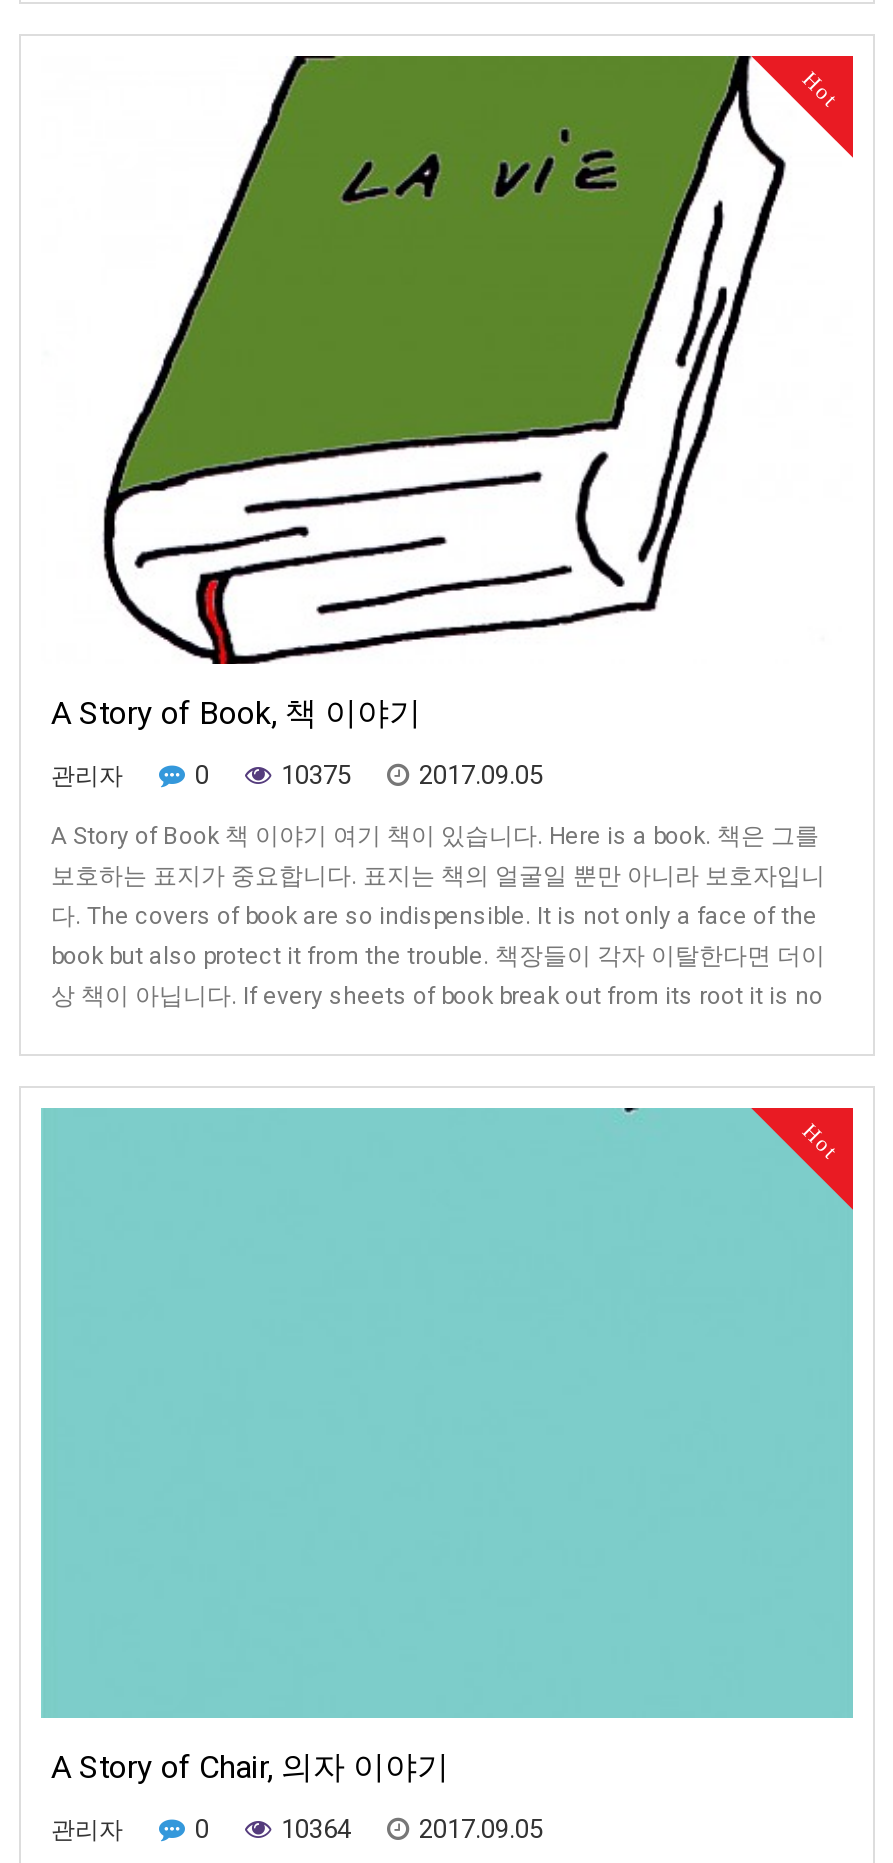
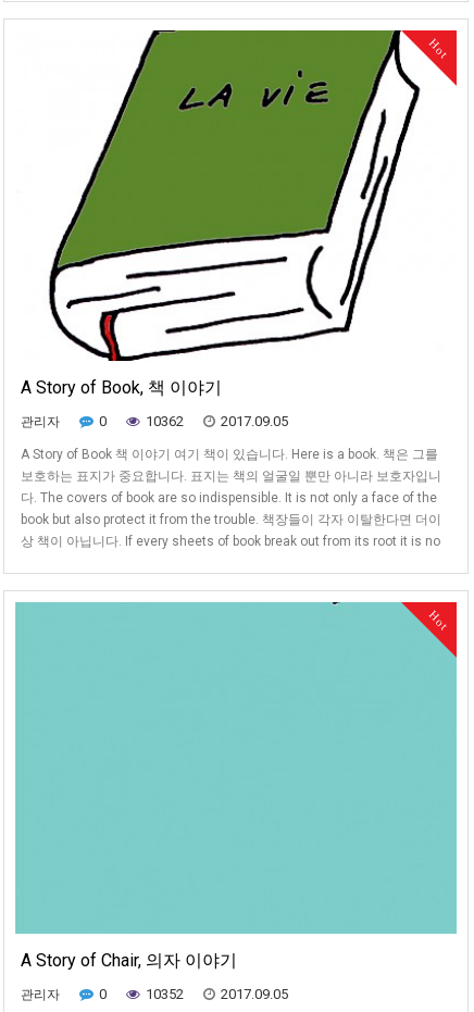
- 0 10375 2017.09.05
+ 0 10362 2017.09.05

- 0 10364 2017.09.05
+ 0 10352 2017.09.05
